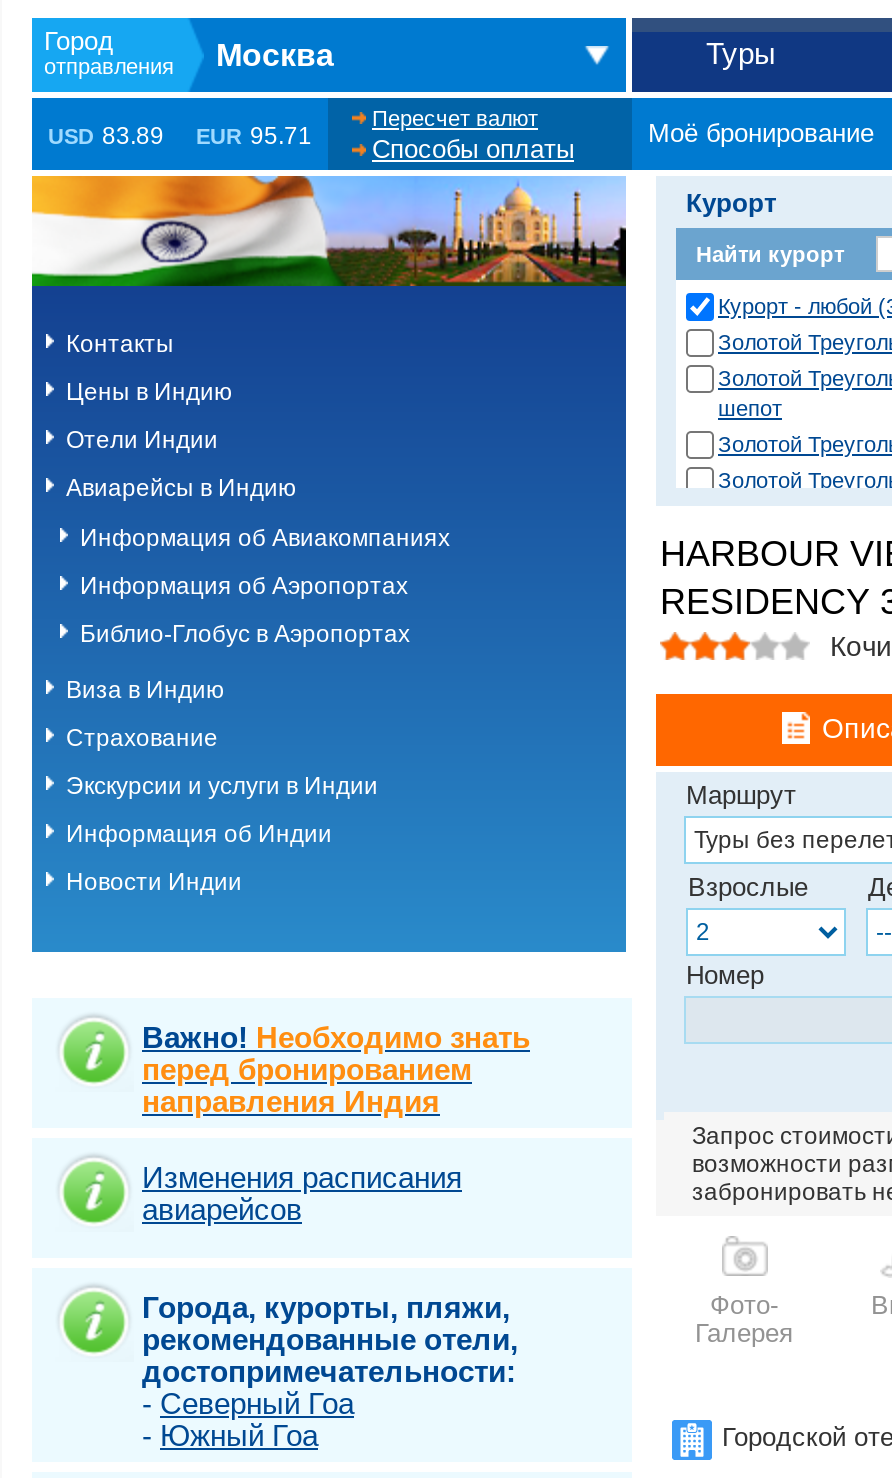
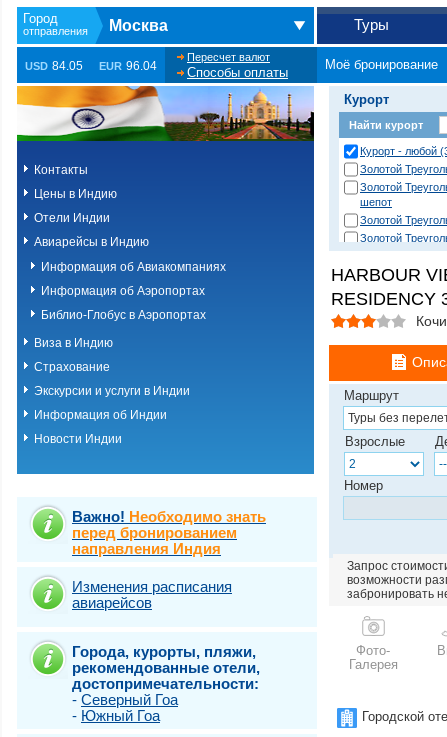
- USD 83.89
+ USD 84.05

- EUR 95.71
+ EUR 96.04
